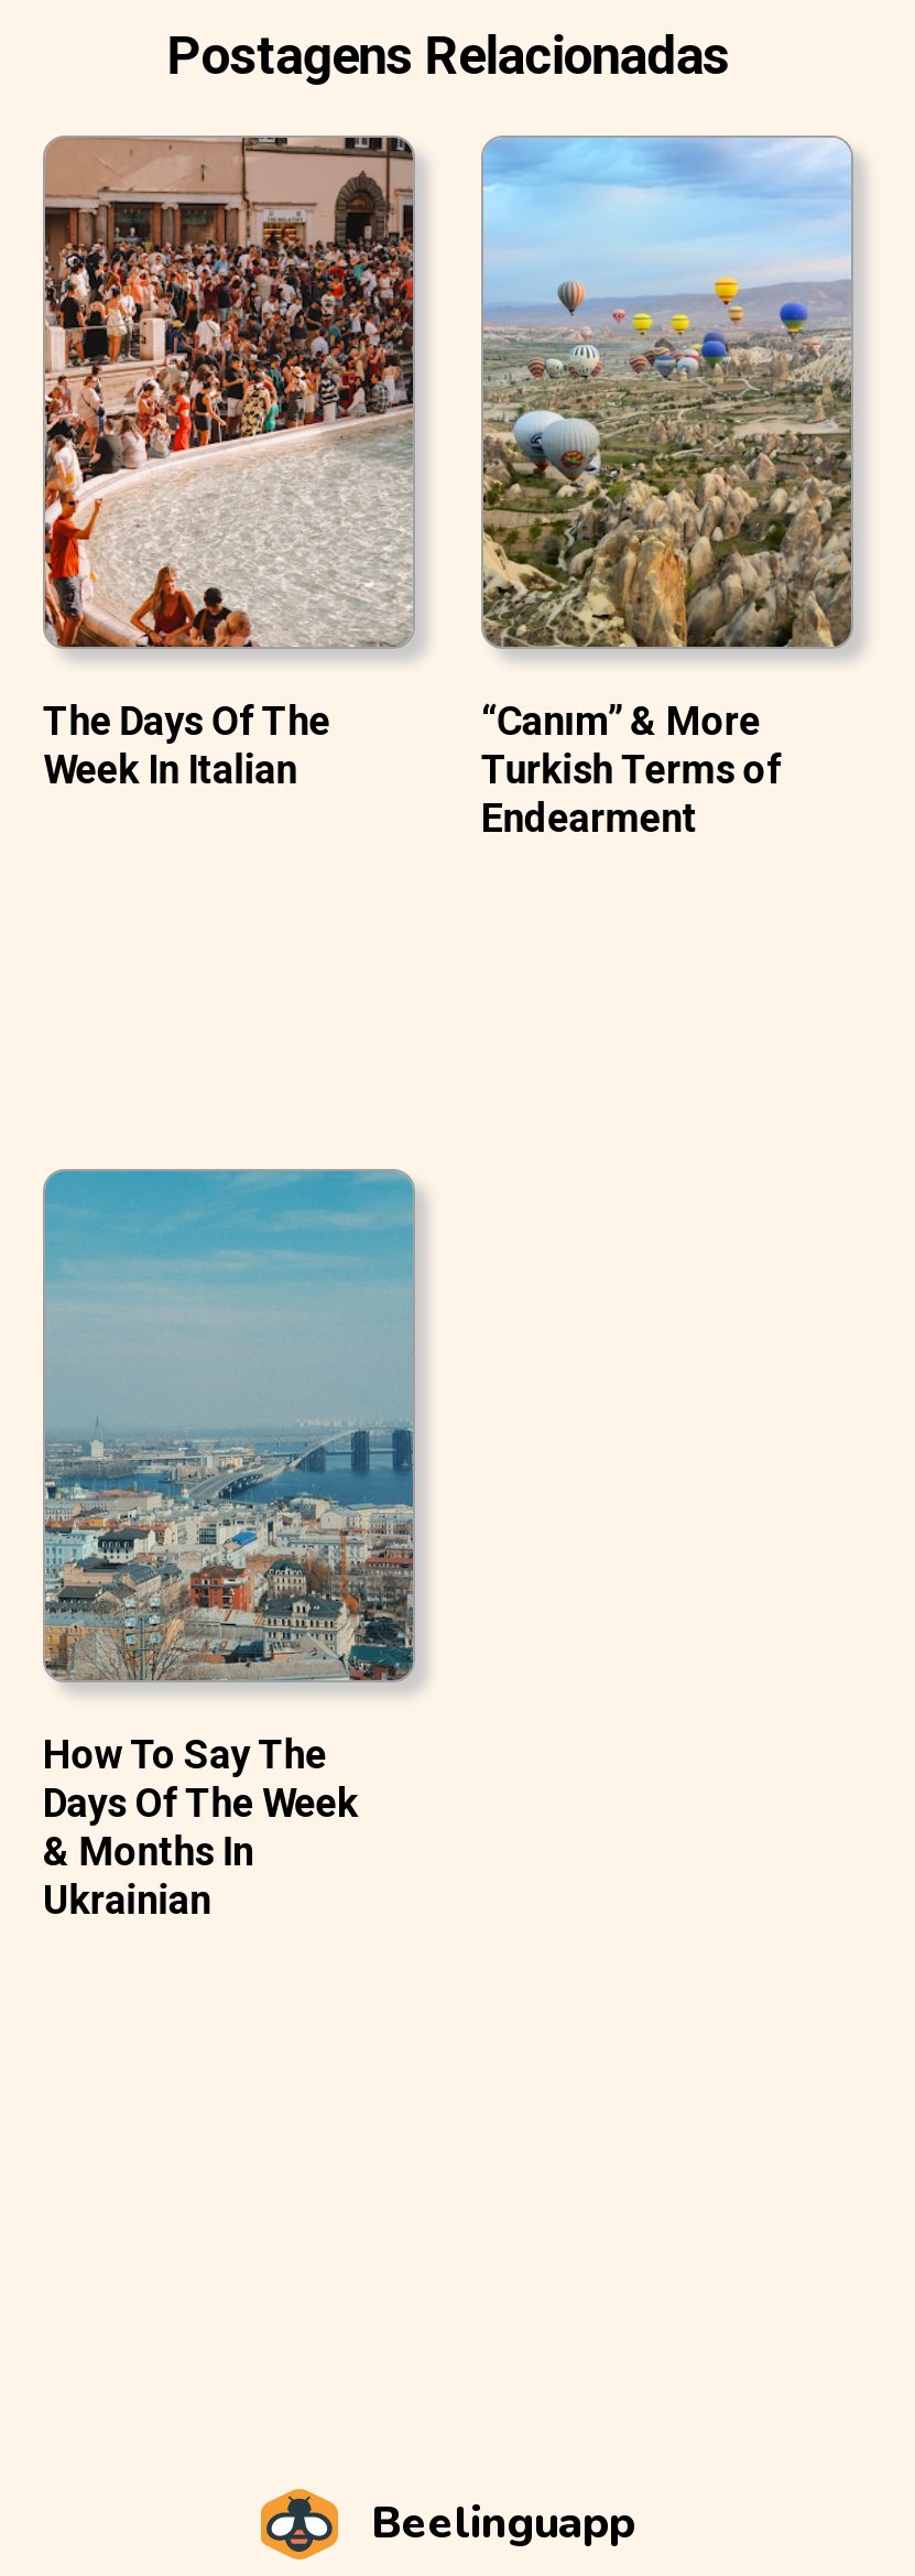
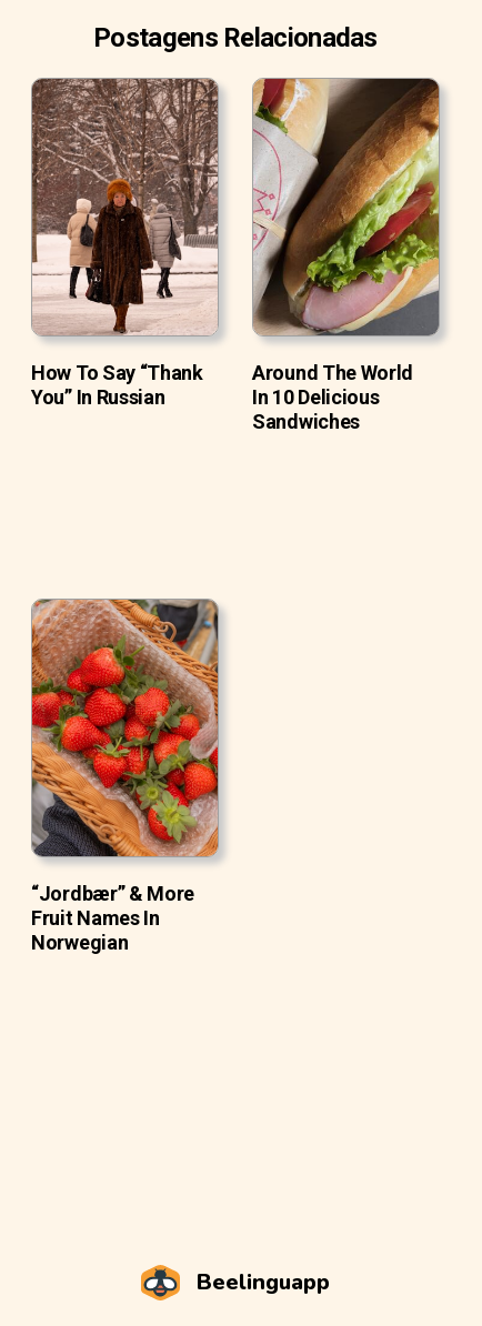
- [image]
- The Days Of The
- Week In Italian
+ [image]
+ How To Say “Thank
+ You” In Russian

- [image]
- “Canım” & More
- Turkish Terms of
- Endearment
+ [image]
+ Around The World
+ In 10 Delicious
+ Sandwiches

- [image]
- How To Say The
- Days Of The Week
- & Months In
- Ukrainian
+ [image]
+ “Jordbær” & More
+ Fruit Names In
+ Norwegian
